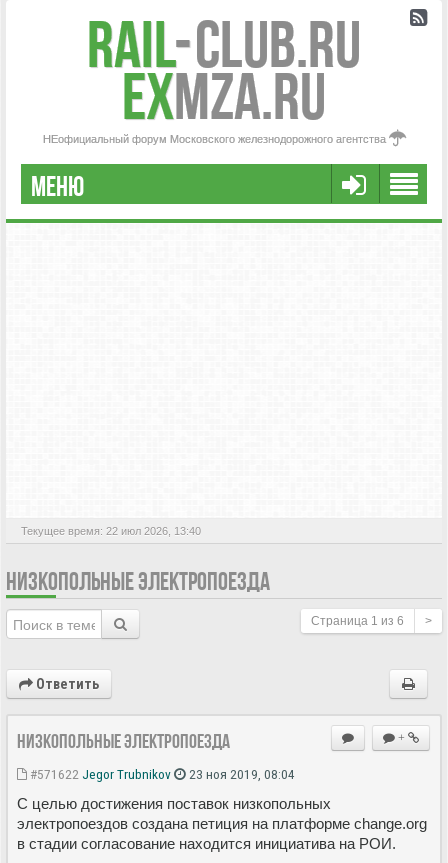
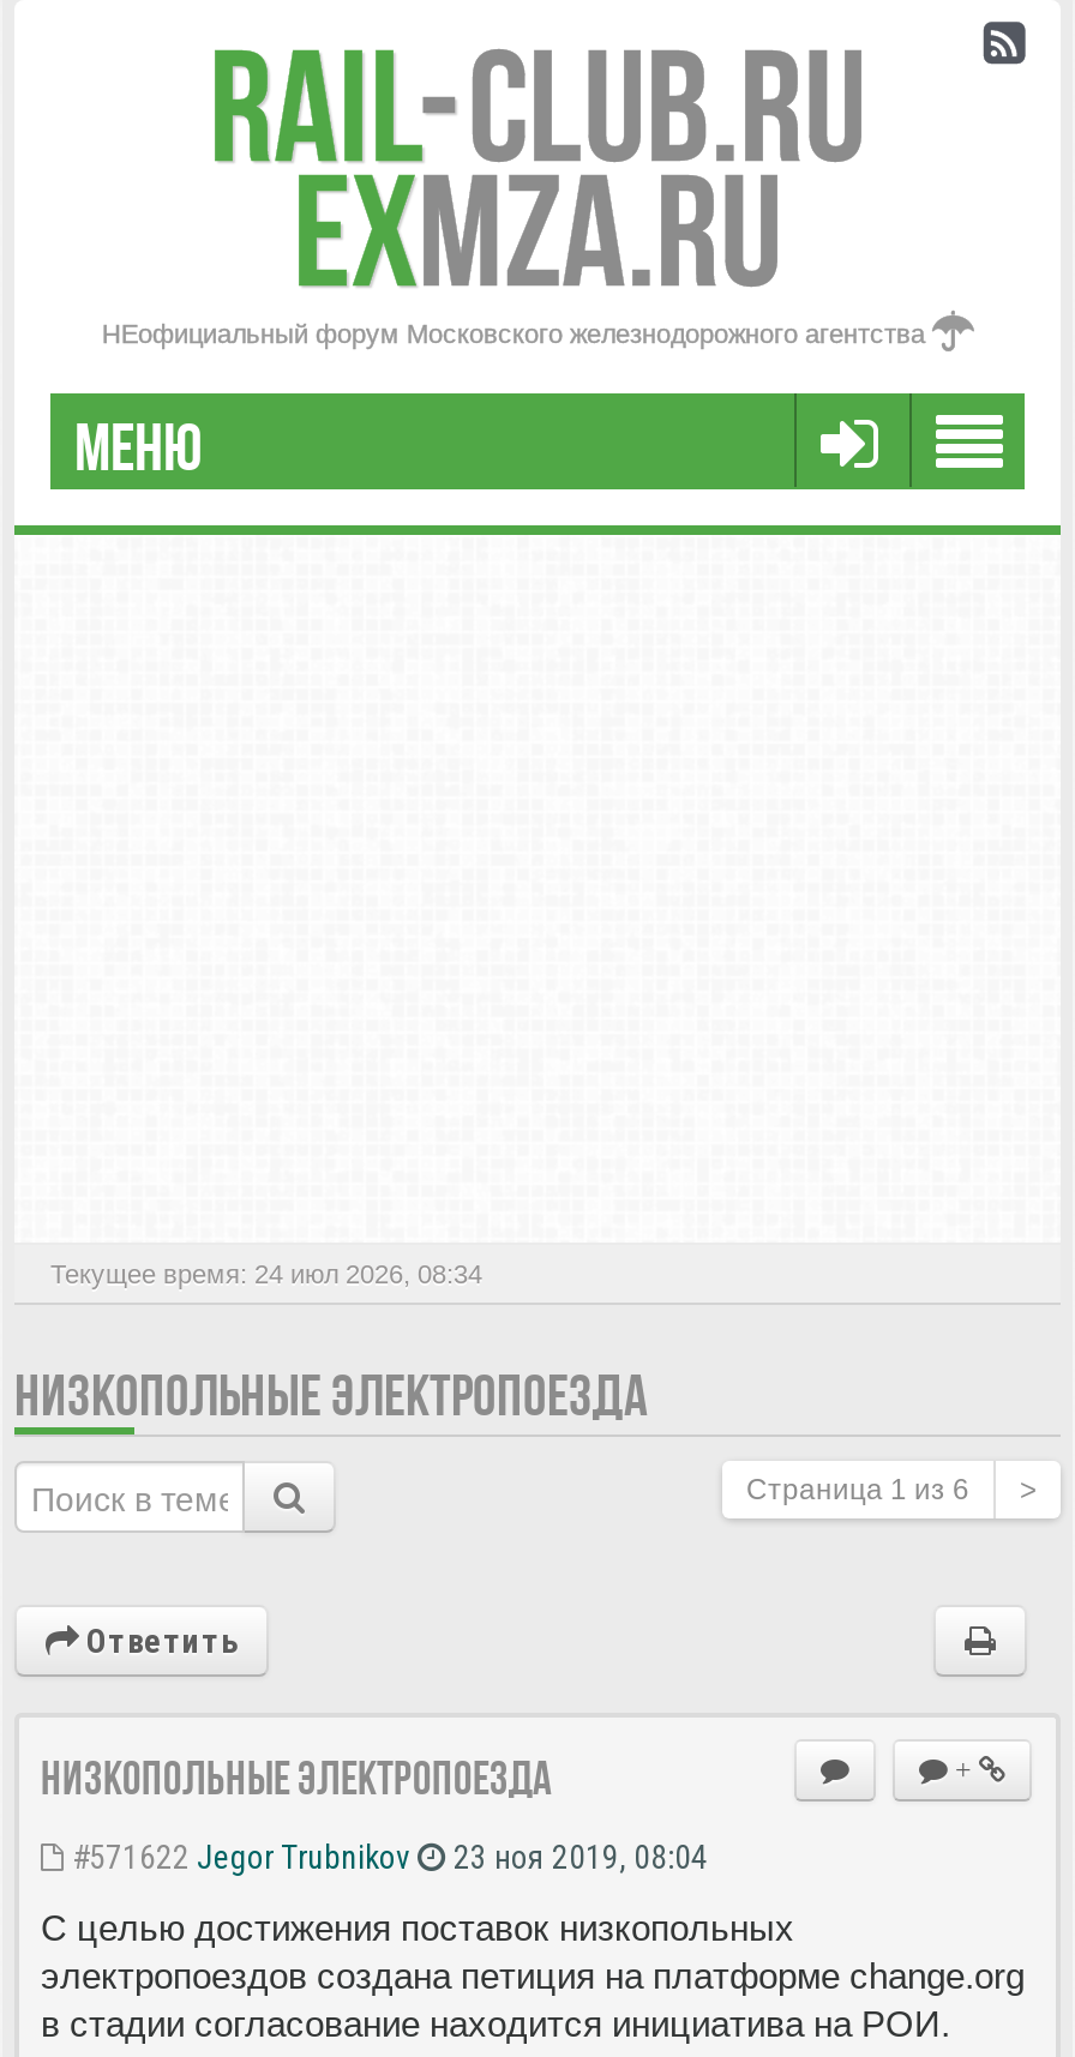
- Текущее время: 22 июл 2026, 13:40
+ Текущее время: 24 июл 2026, 08:34
